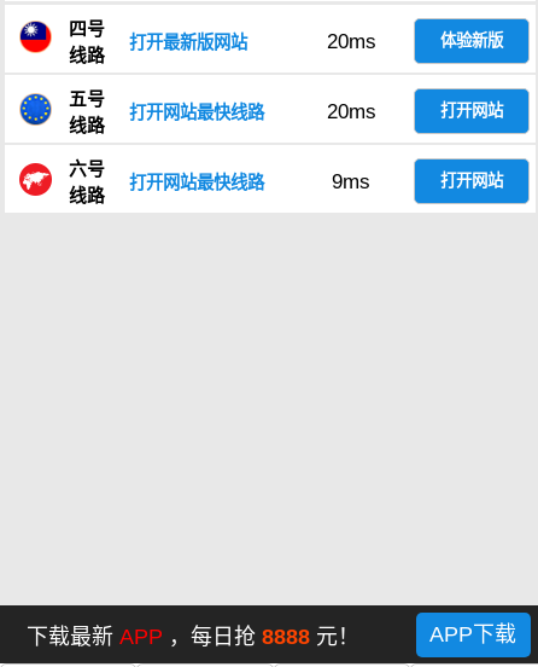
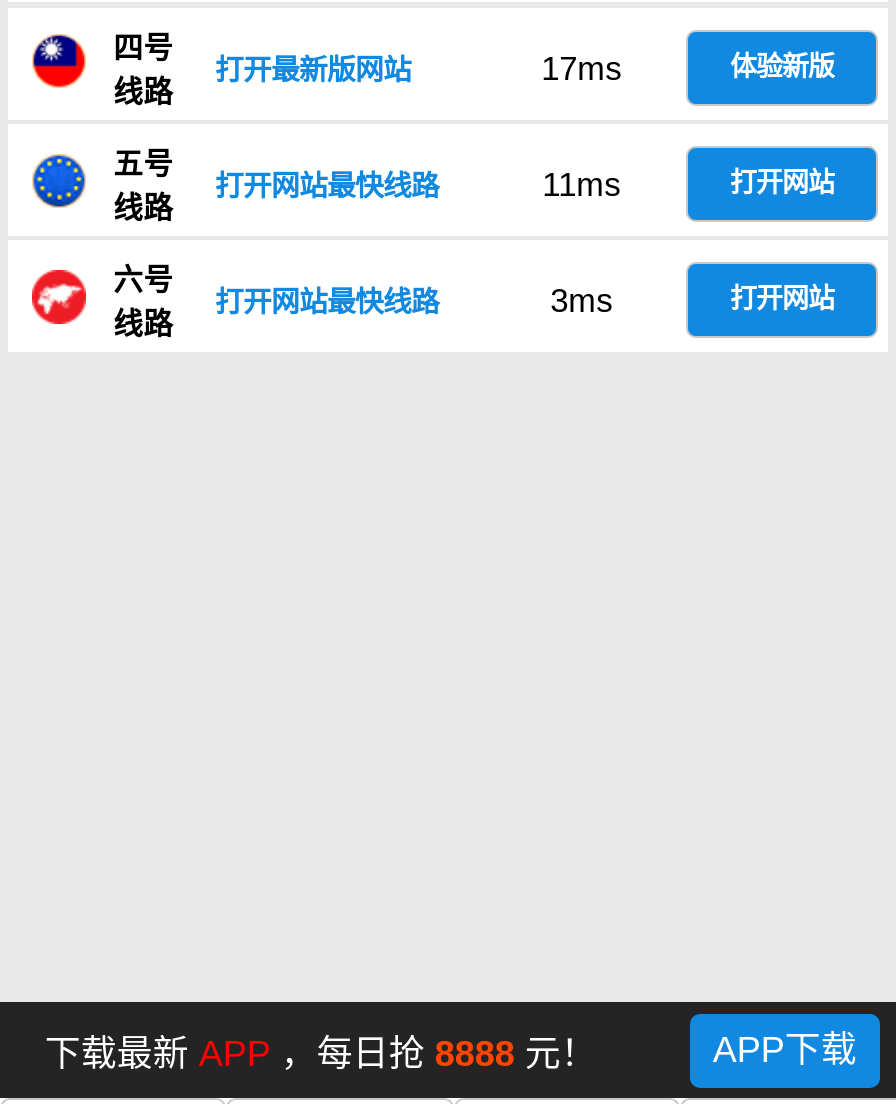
- 20ms
+ 17ms

- 20ms
+ 11ms

- 9ms
+ 3ms
